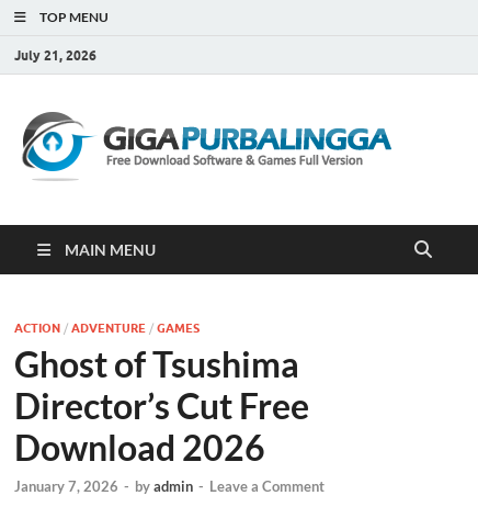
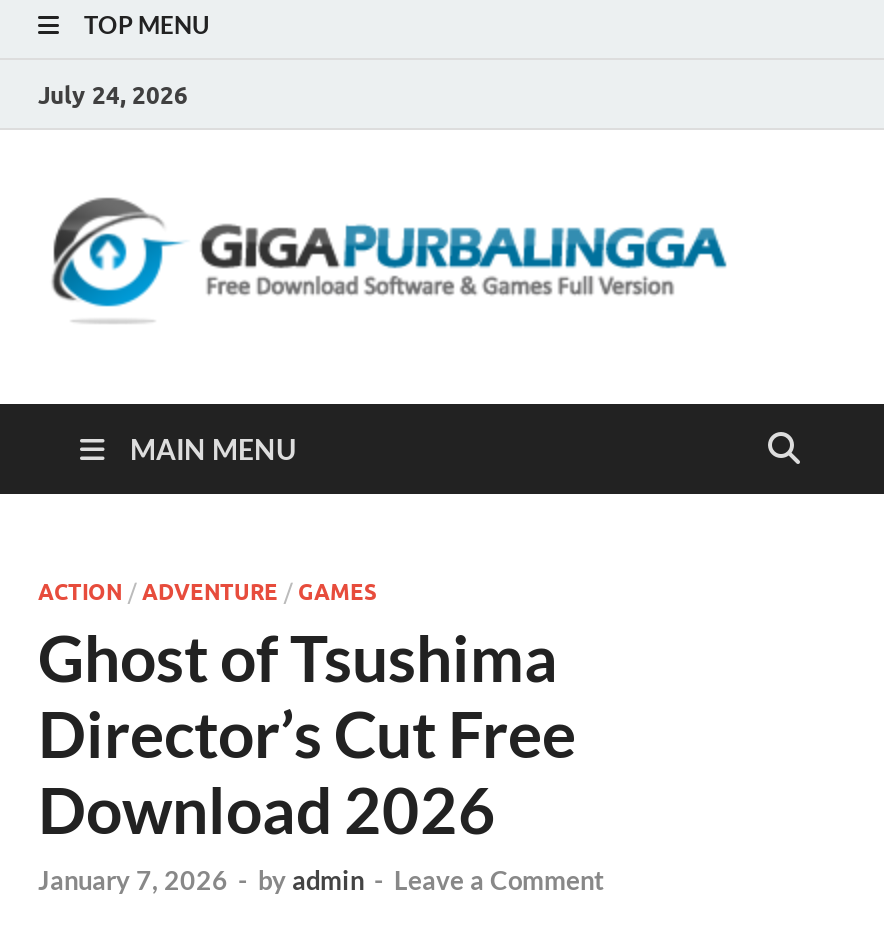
- July 21, 2026
+ July 24, 2026
